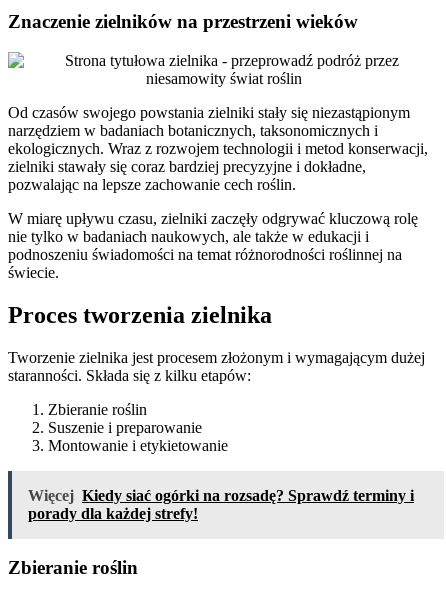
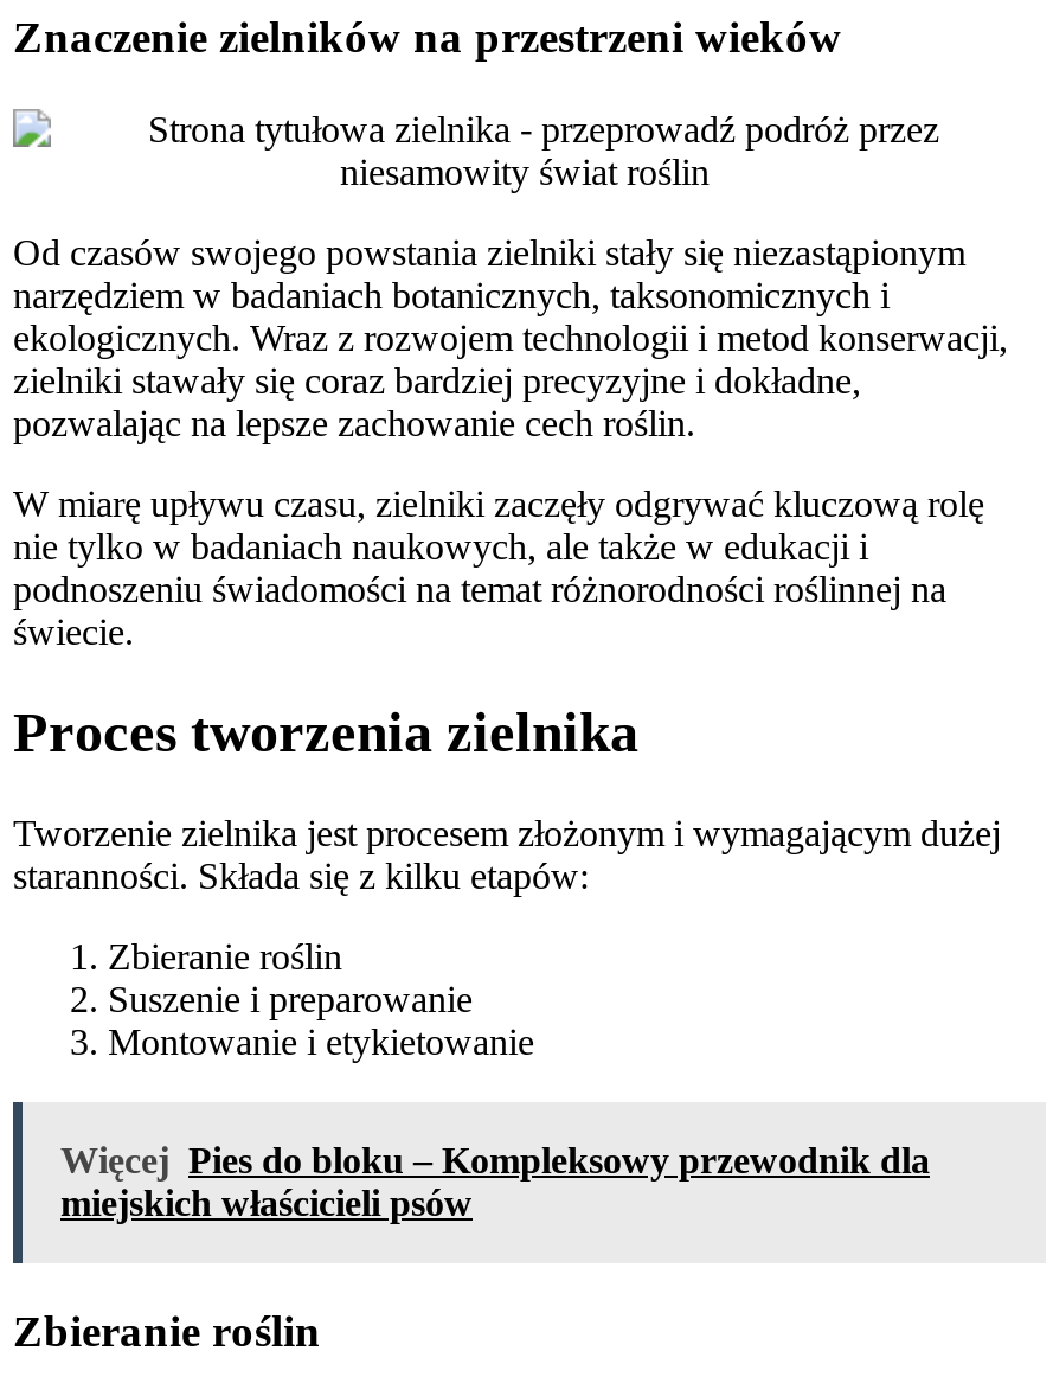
- Więcej Kiedy siać ogórki na rozsadę? Sprawdź terminy i
- porady dla każdej strefy!
+ Więcej Pies do bloku – Kompleksowy przewodnik dla
+ miejskich właścicieli psów
